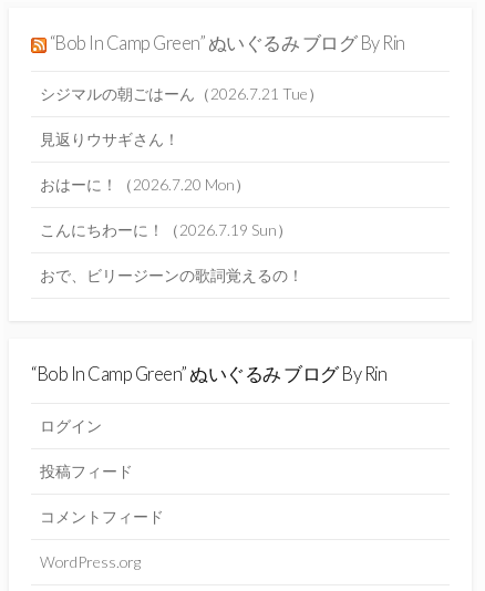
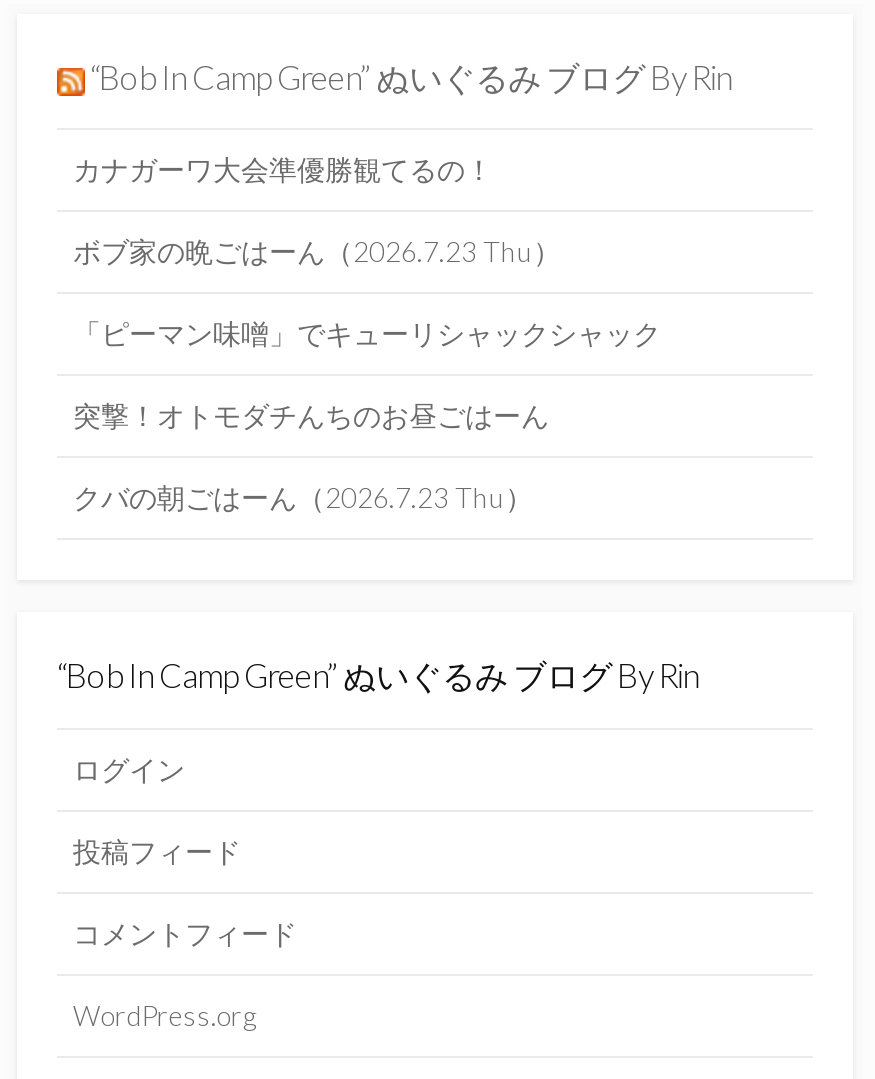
- シジマルの朝ごはーん（2026.7.21 Tue）
+ カナガーワ大会準優勝観てるの！

- 見返りウサギさん！
+ ボブ家の晩ごはーん（2026.7.23 Thu）

- おはーに！（2026.7.20 Mon）
+ 「ピーマン味噌」でキューリシャックシャック

- こんにちわーに！（2026.7.19 Sun）
+ 突撃！オトモダチんちのお昼ごはーん

- おで、ビリージーンの歌詞覚えるの！
+ クバの朝ごはーん（2026.7.23 Thu）
